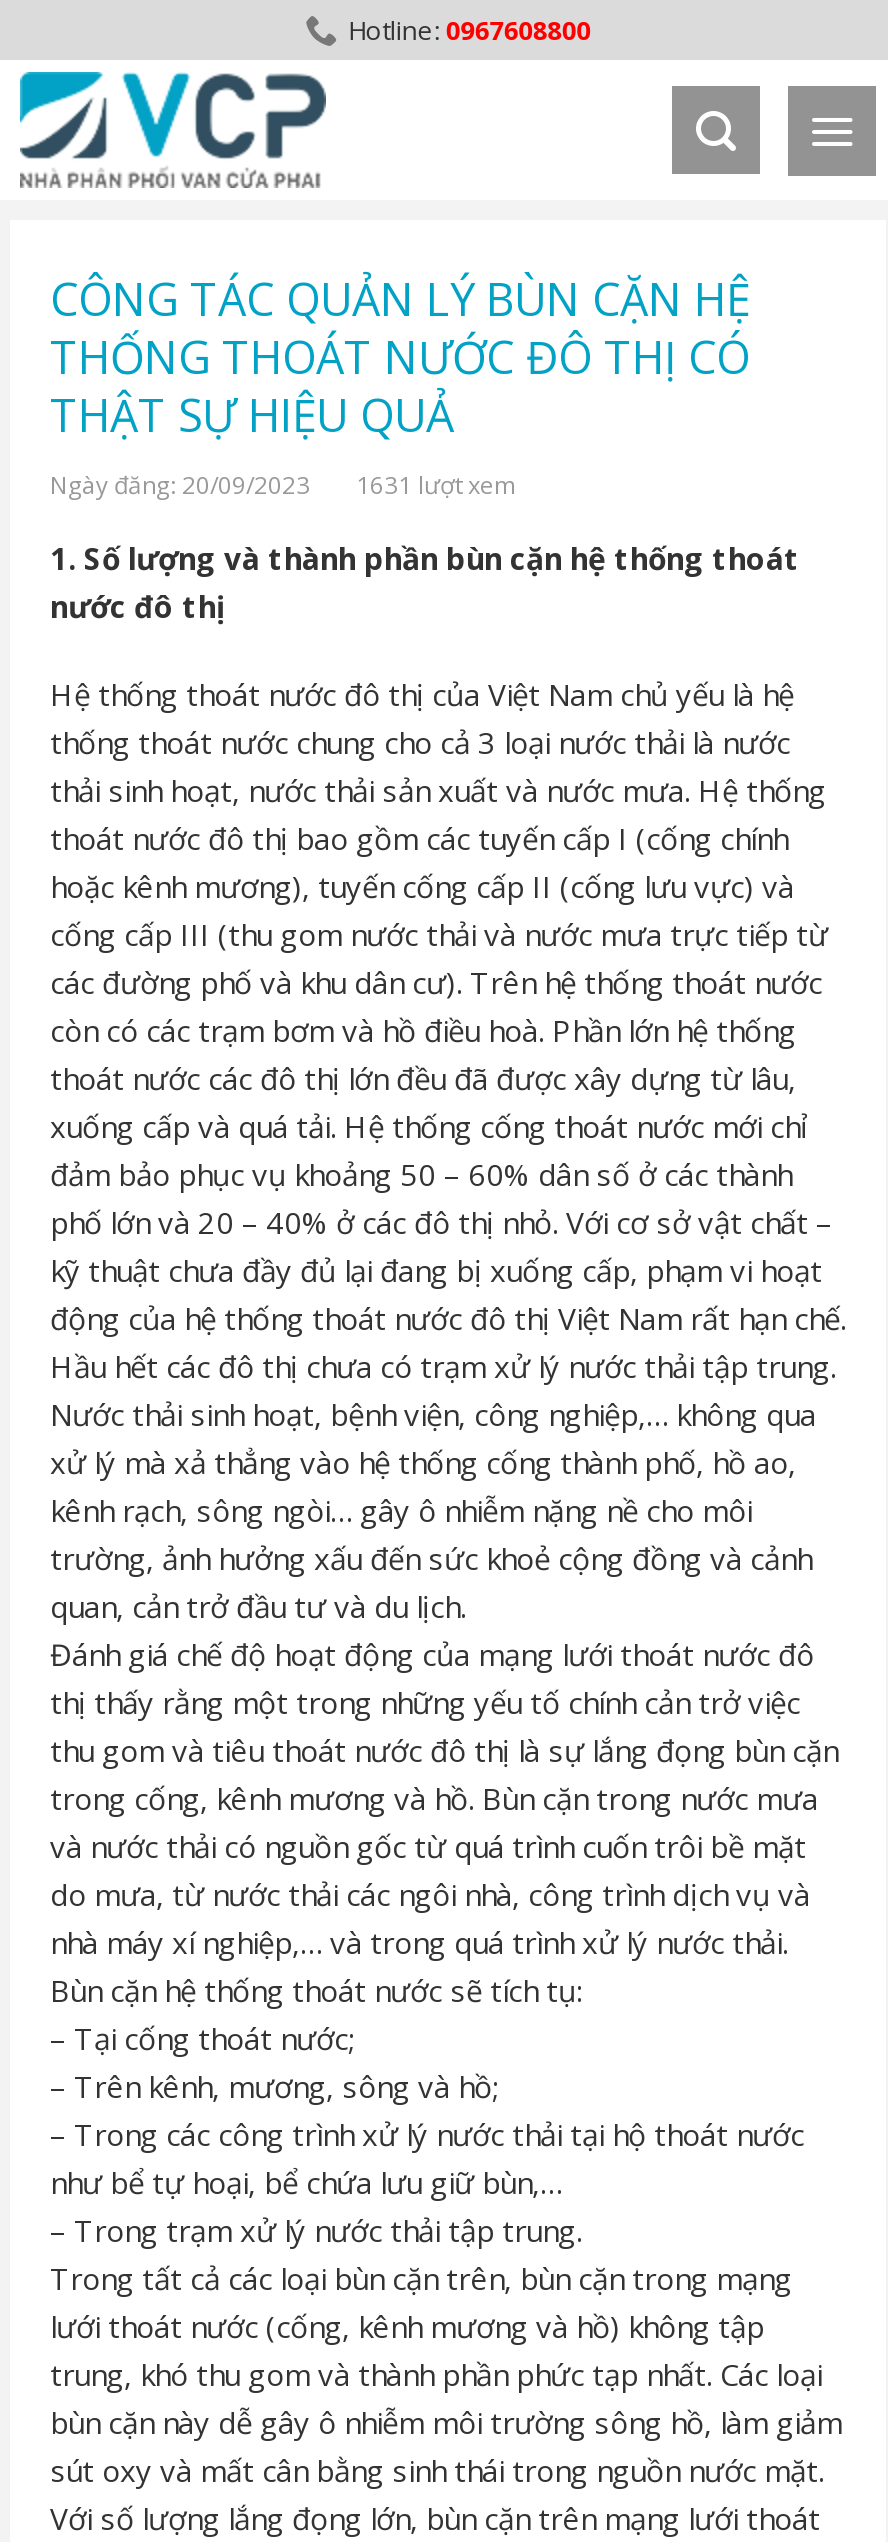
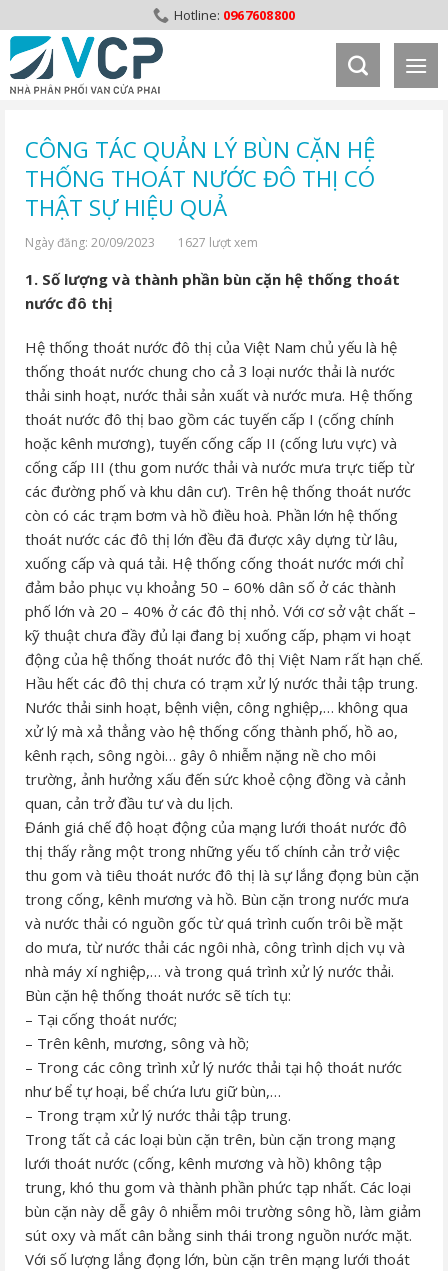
- Ngày đăng: 20/09/2023 1631 lượt xem
+ Ngày đăng: 20/09/2023 1627 lượt xem
